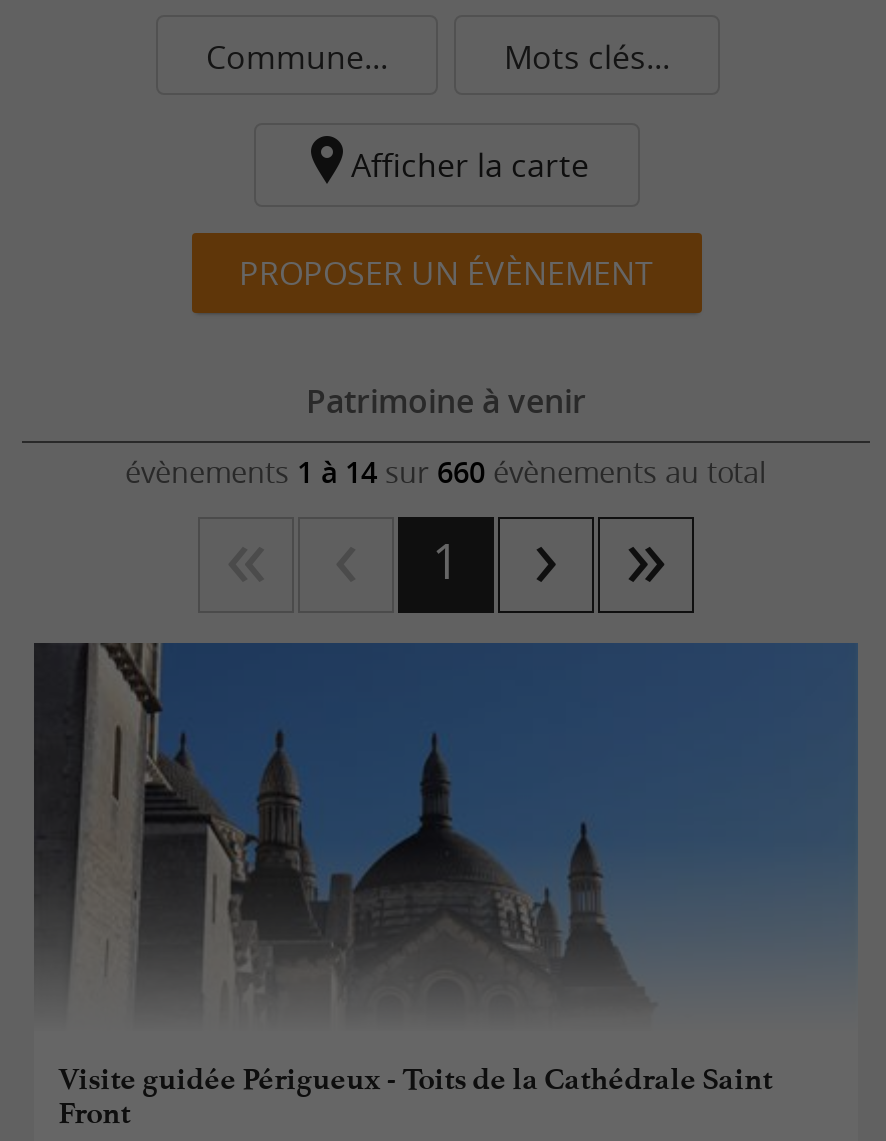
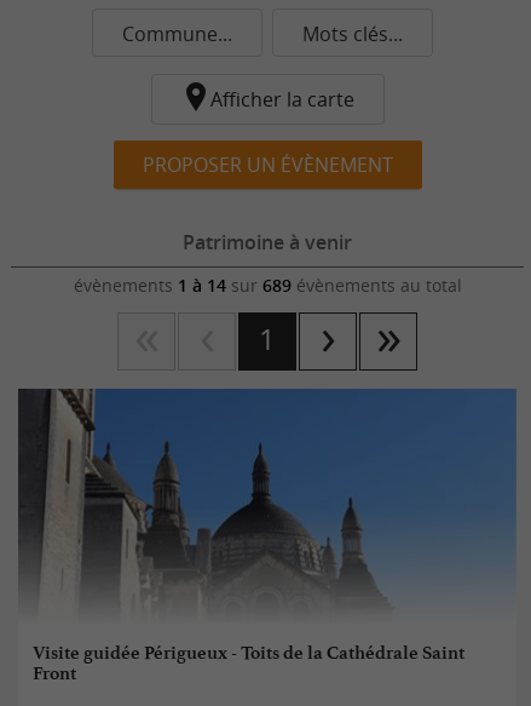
- évènements 1 à 14 sur 660 évènements au total
+ évènements 1 à 14 sur 689 évènements au total
